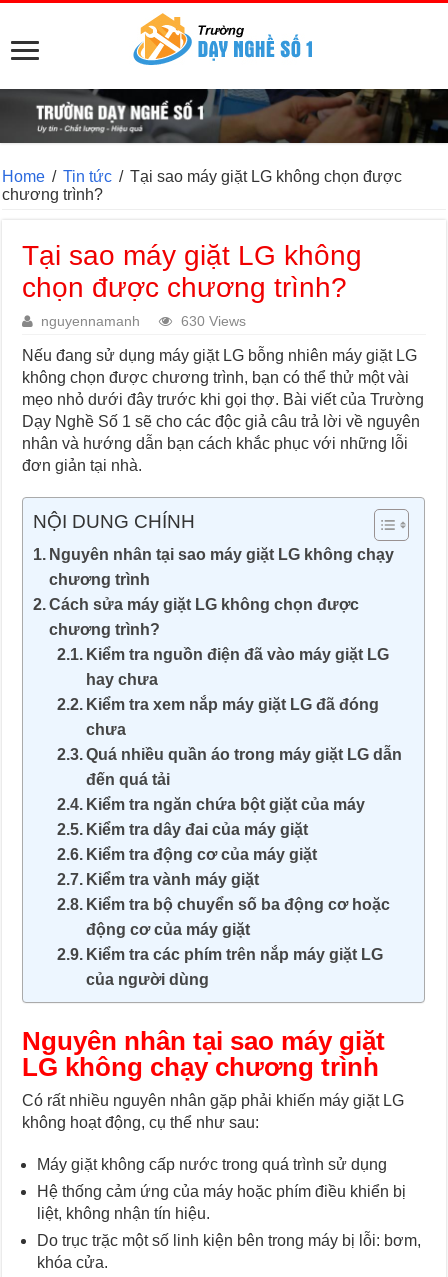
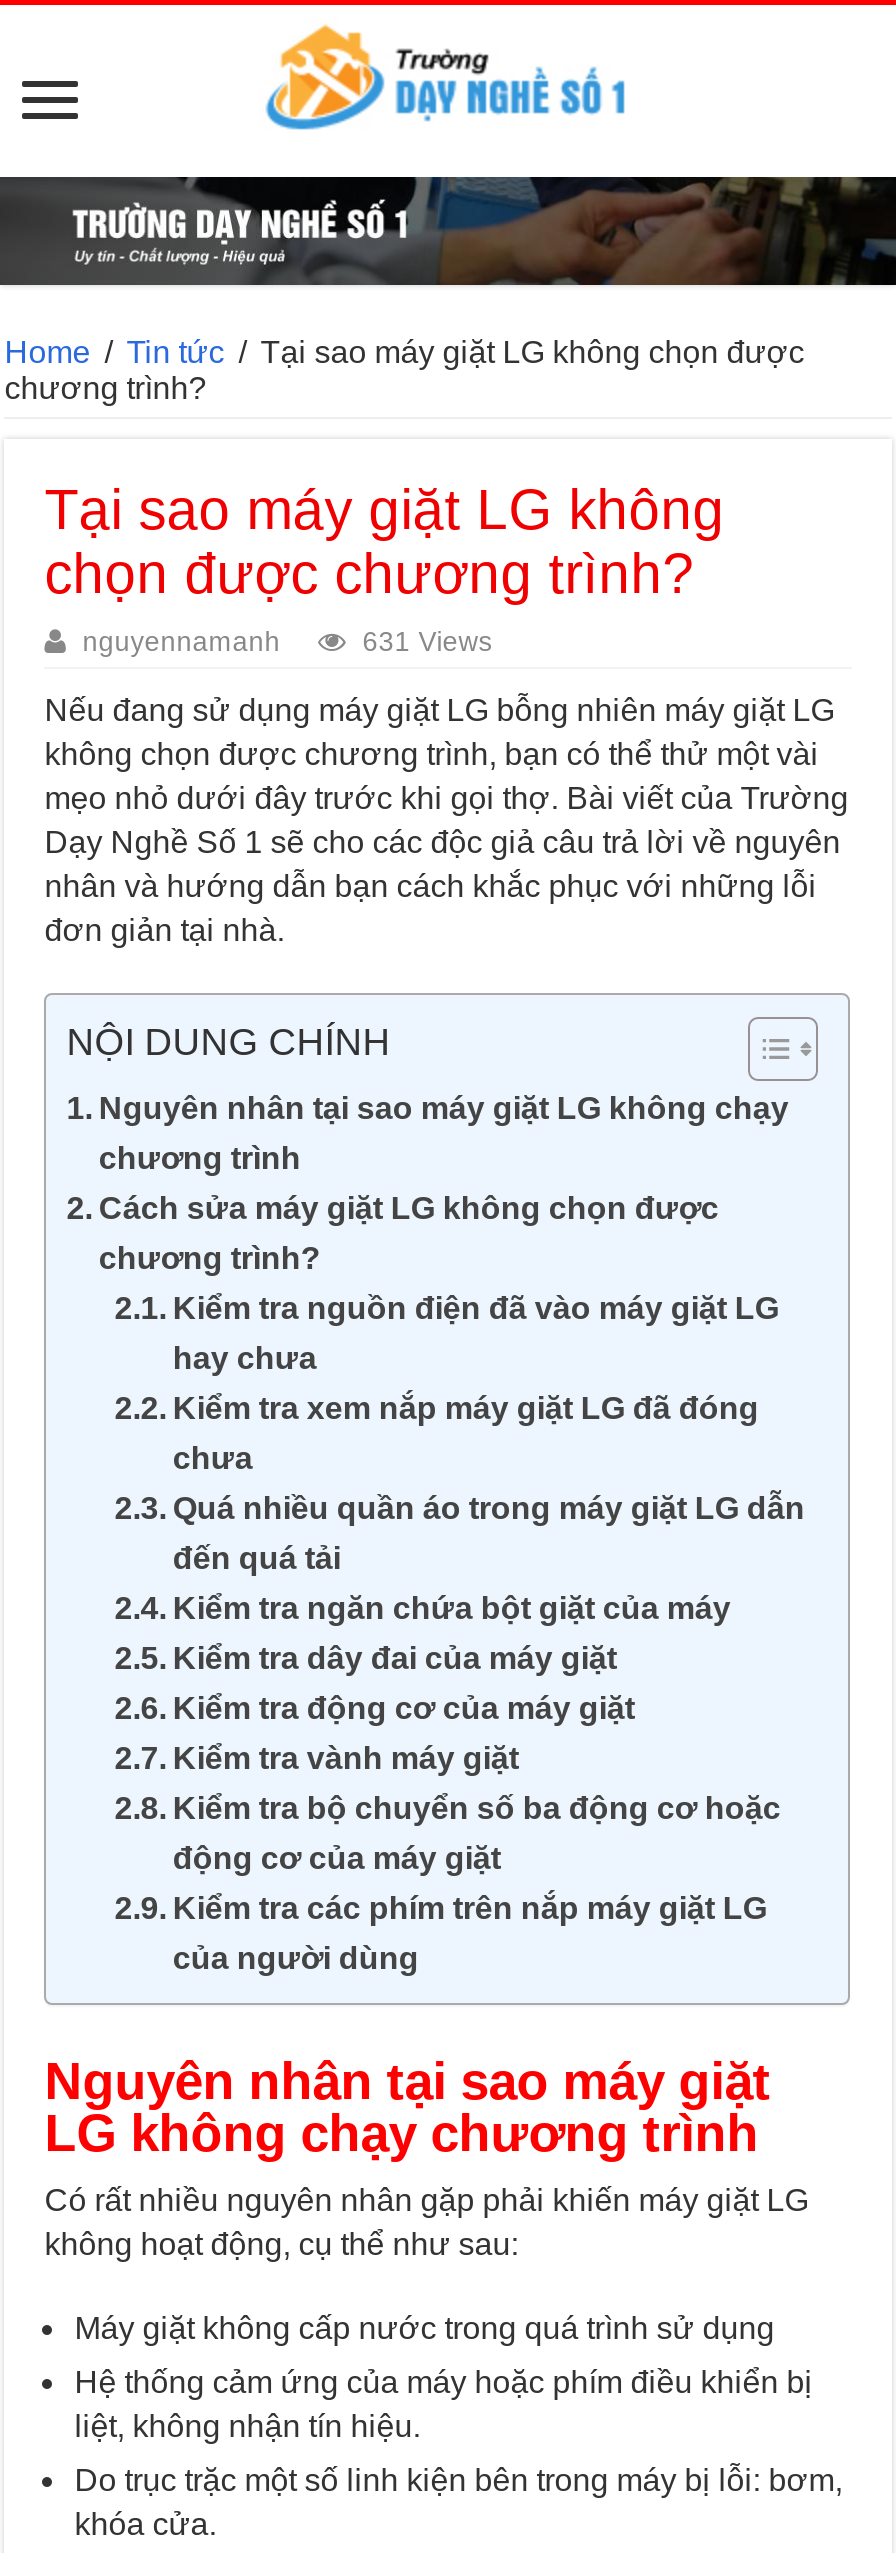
- 630 Views
+ 631 Views
